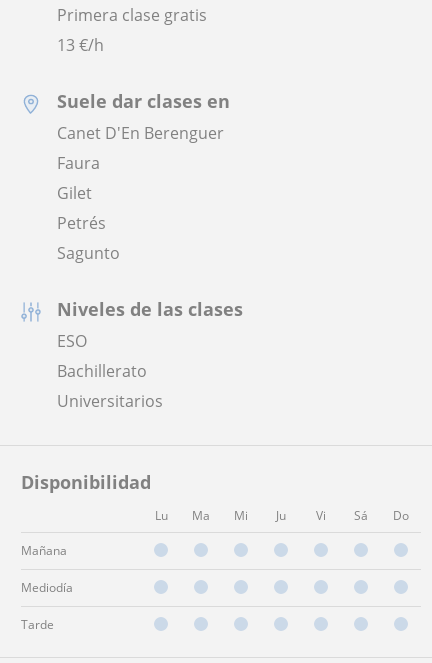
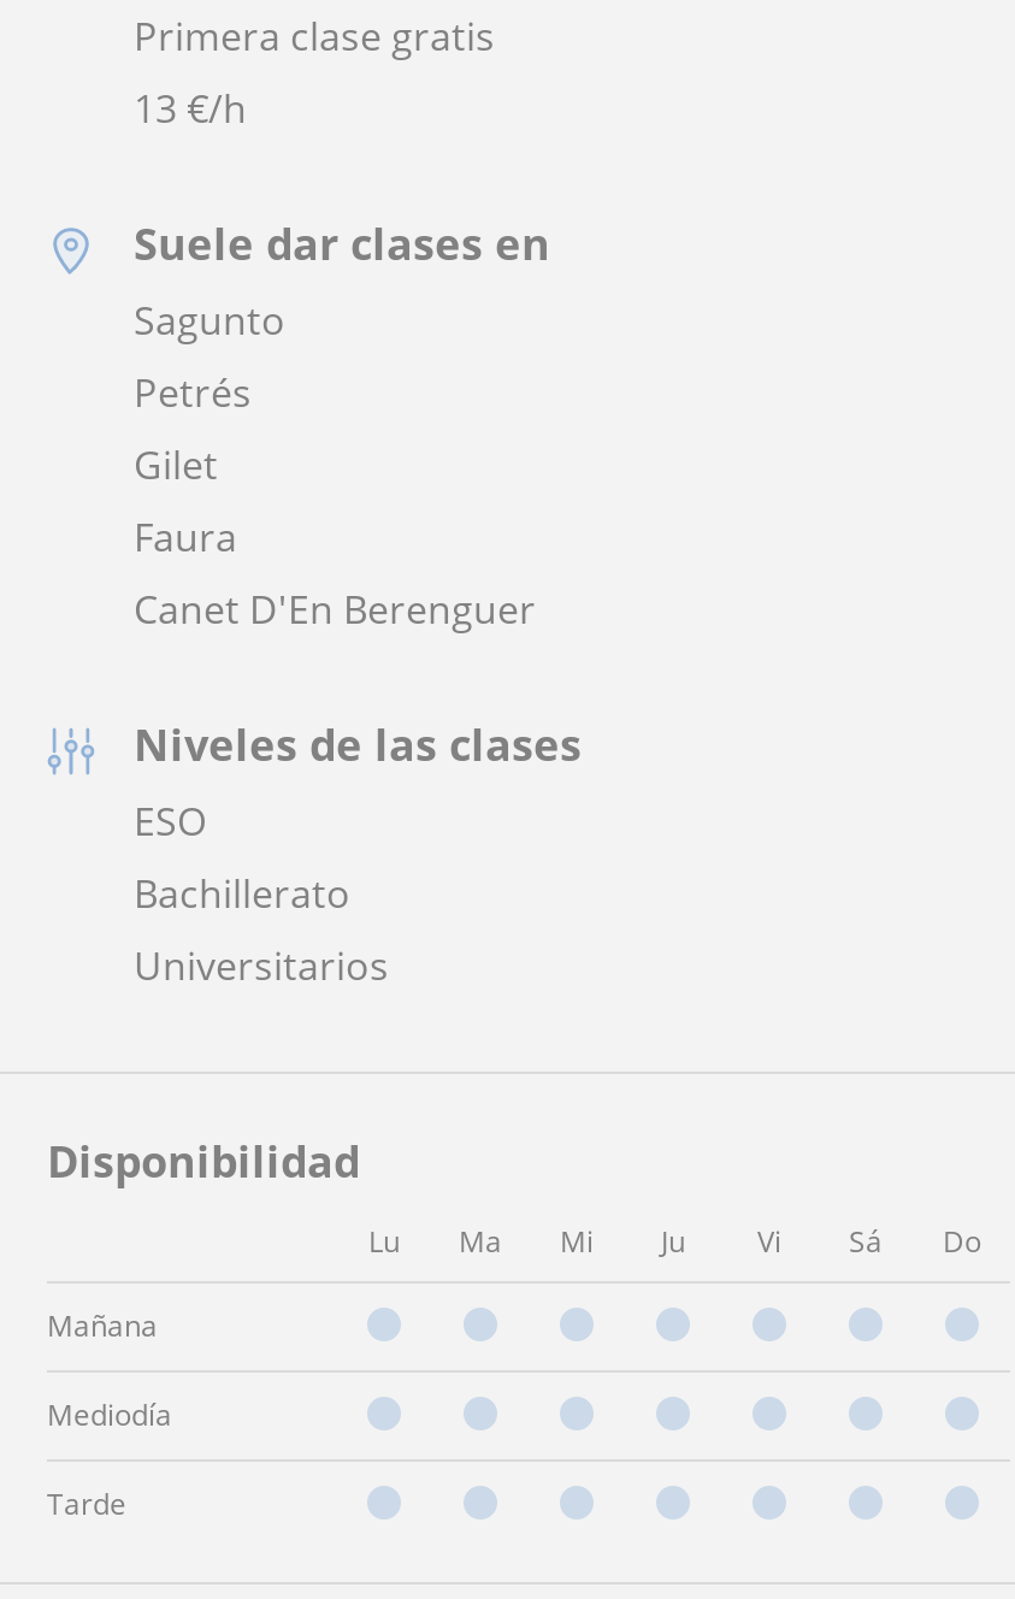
moved down: Canet D'En Berenguer

moved up: Faura | Gilet | Petrés | Sagunto
